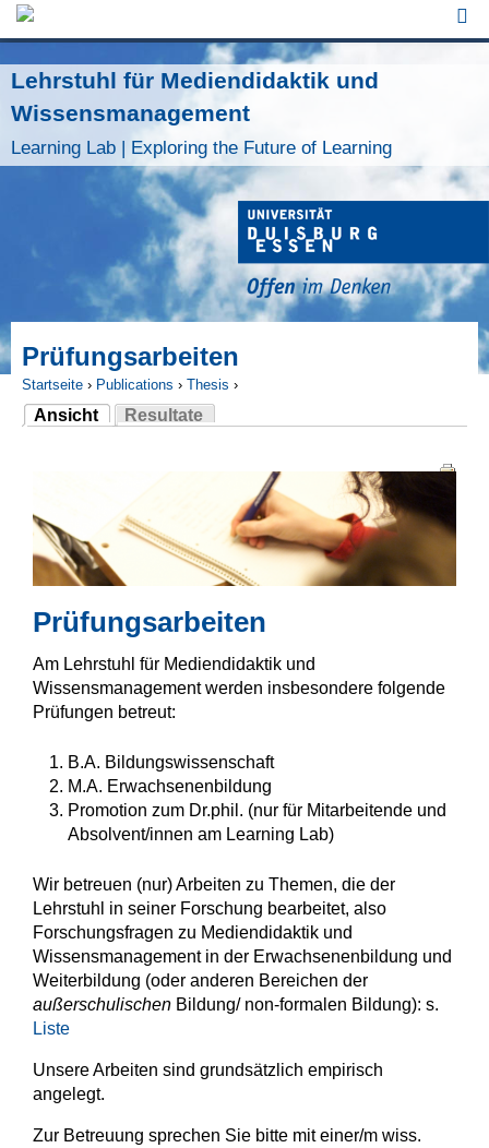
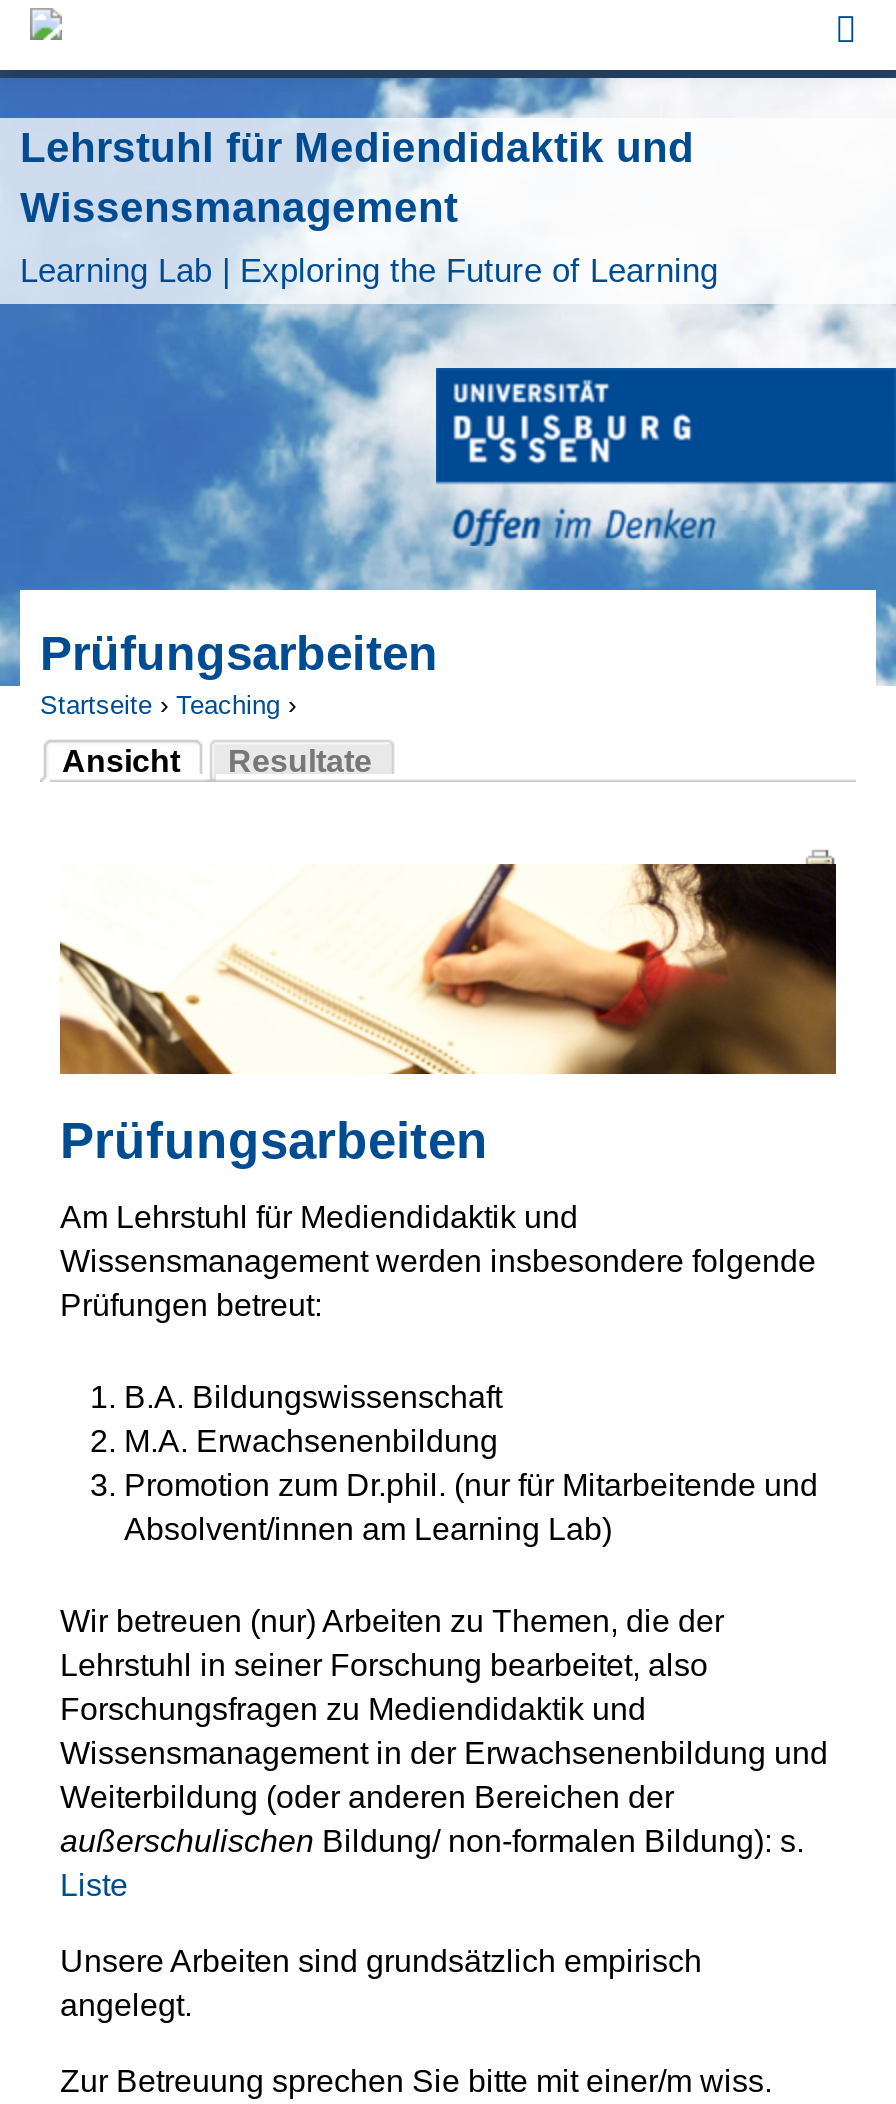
- Startseite › Publications › Thesis ›
+ Startseite › Teaching ›
